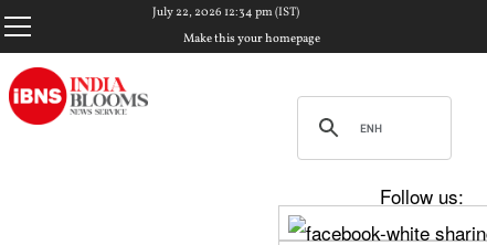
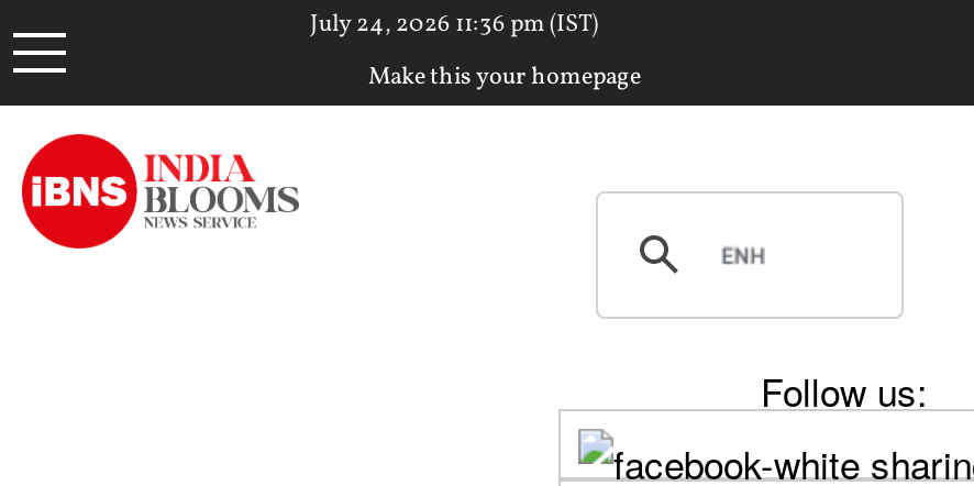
- July 22, 2026 12:34 pm (IST)
+ July 24, 2026 11:36 pm (IST)
